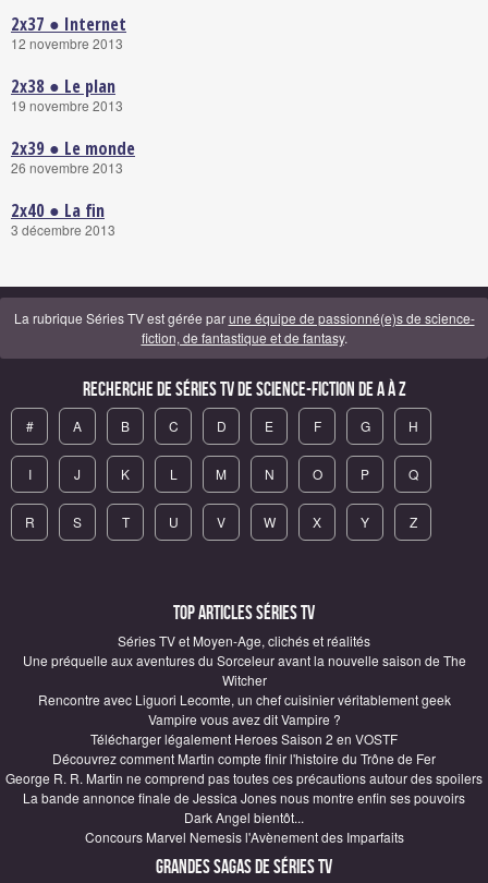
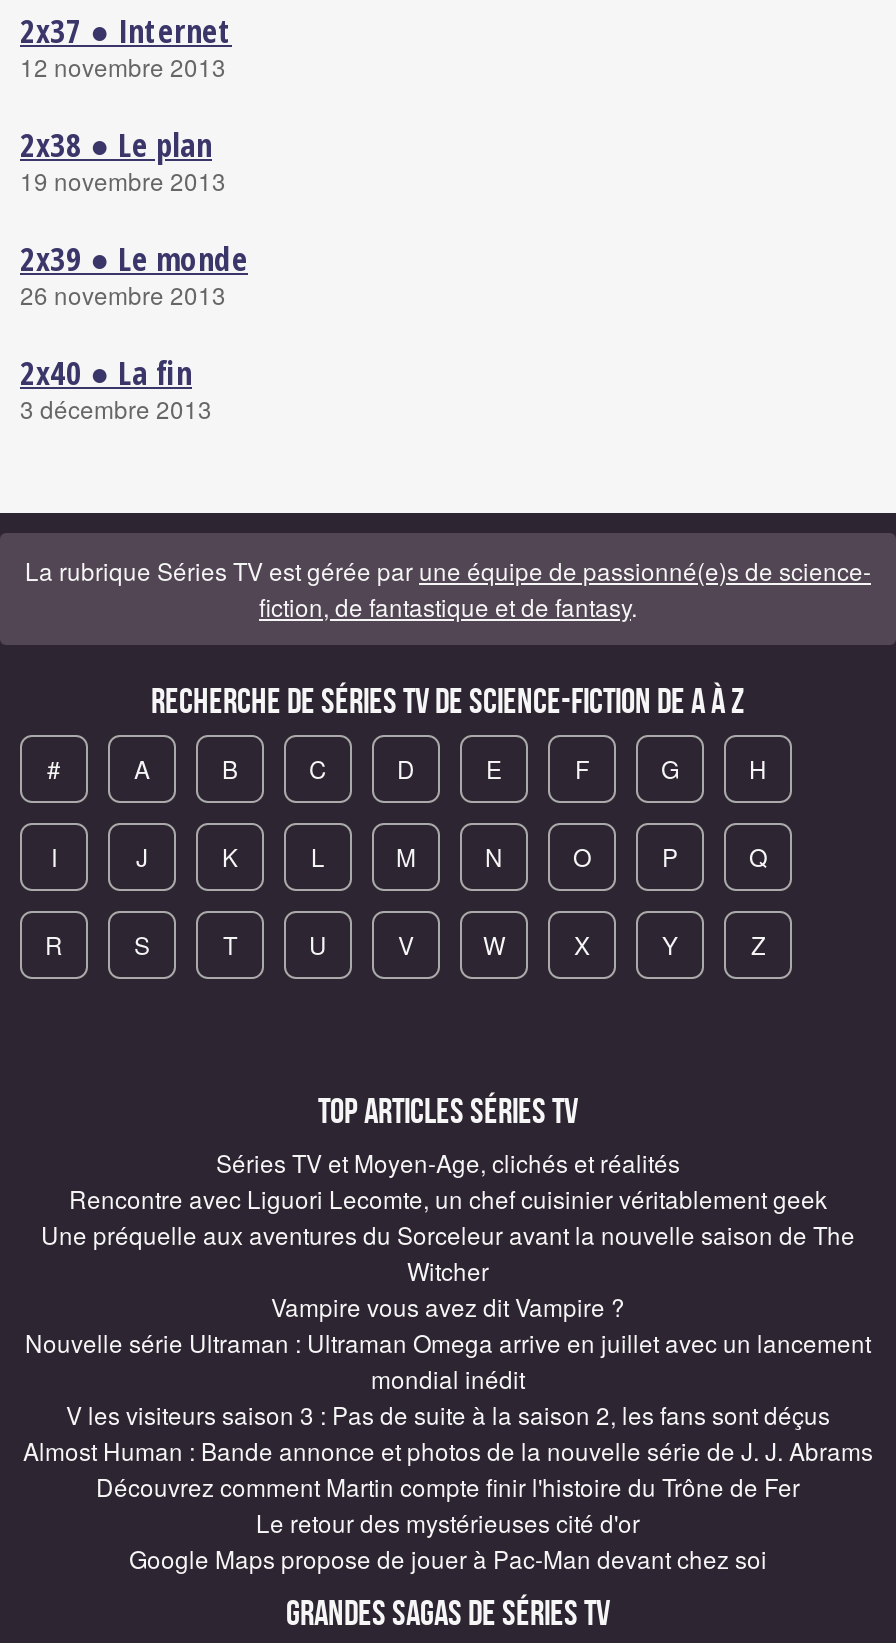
moved up: Rencontre avec Liguori Lecomte, un chef cuisinier véritablement geek

- Télécharger légalement Heroes Saison 2 en VOSTF
+ Nouvelle série Ultraman : Ultraman Omega arrive en juillet avec un lancement
+ mondial inédit
+ V les visiteurs saison 3 : Pas de suite à la saison 2, les fans sont déçus
+ Almost Human : Bande annonce et photos de la nouvelle série de J. J. Abrams

moved down: Découvrez comment Martin compte finir l'histoire du Trône de Fer

- George R. R. Martin ne comprend pas toutes ces précautions autour des spoilers
- La bande annonce finale de Jessica Jones nous montre enfin ses pouvoirs
- Dark Angel bientôt...
- Concours Marvel Nemesis l'Avènement des Imparfaits
+ Le retour des mystérieuses cité d'or
+ Google Maps propose de jouer à Pac-Man devant chez soi
